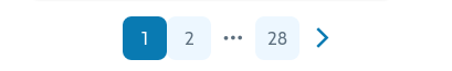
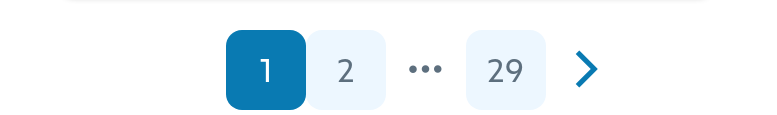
- 28
+ 29
